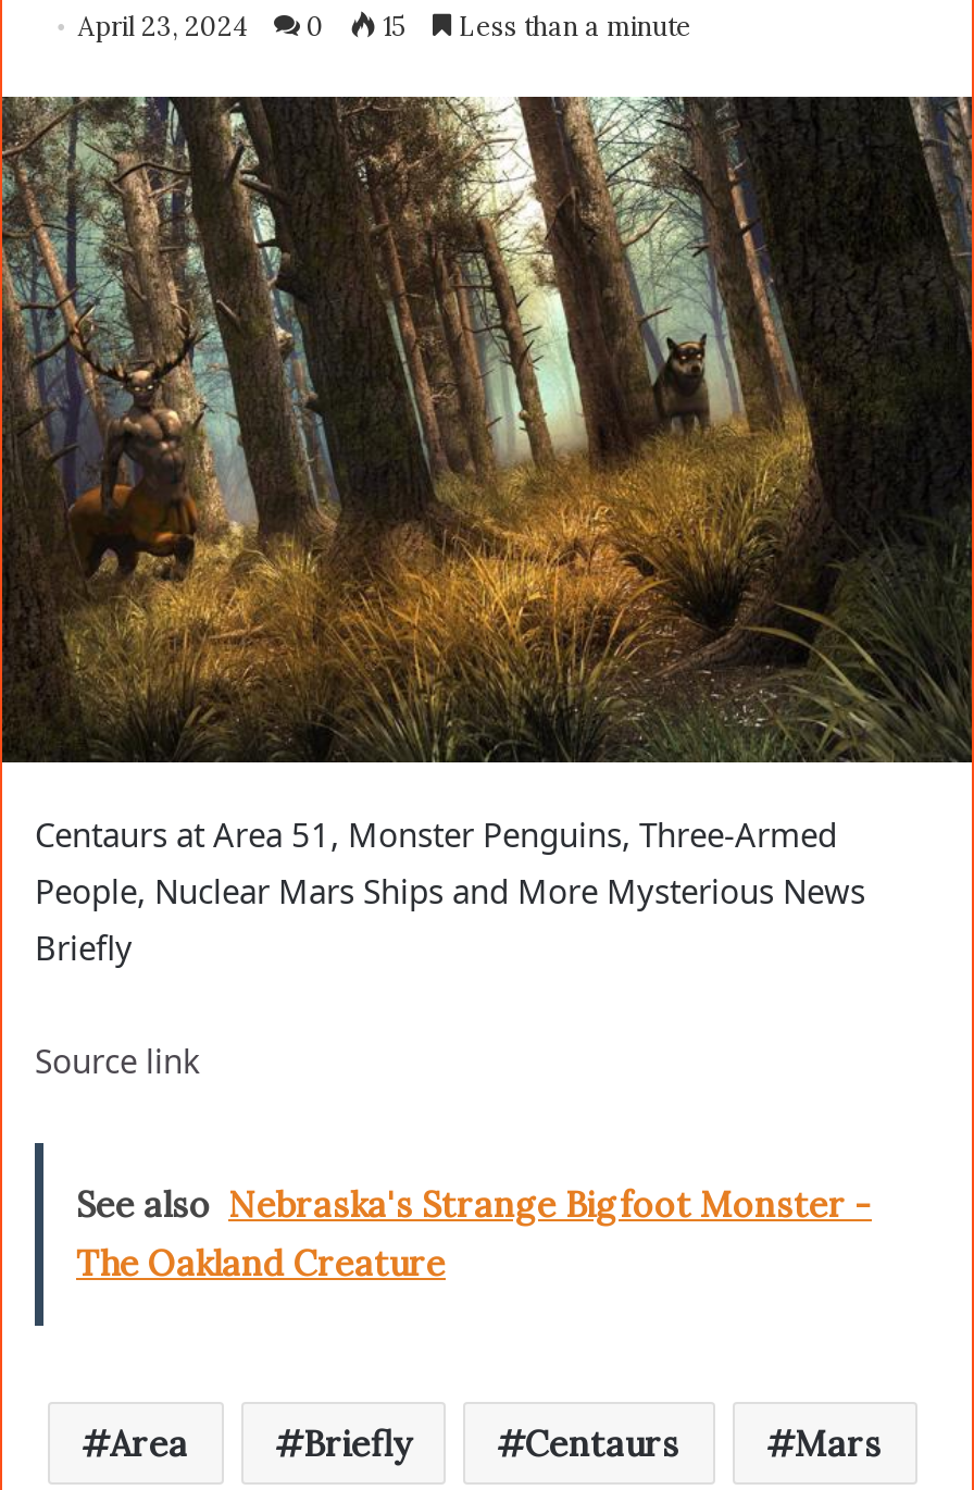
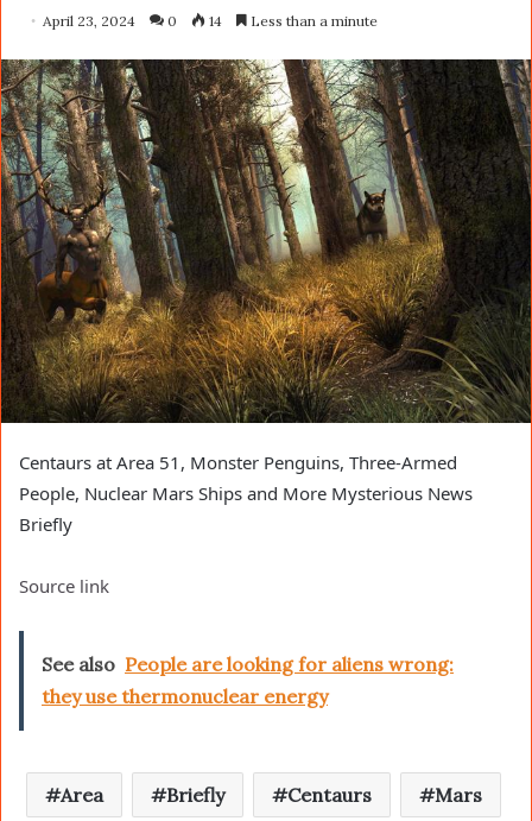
- April 23, 2024 0 15 Less than a minute
+ April 23, 2024 0 14 Less than a minute

- See also Nebraska's Strange Bigfoot Monster -
- The Oakland Creature
+ See also People are looking for aliens wrong:
+ they use thermonuclear energy
